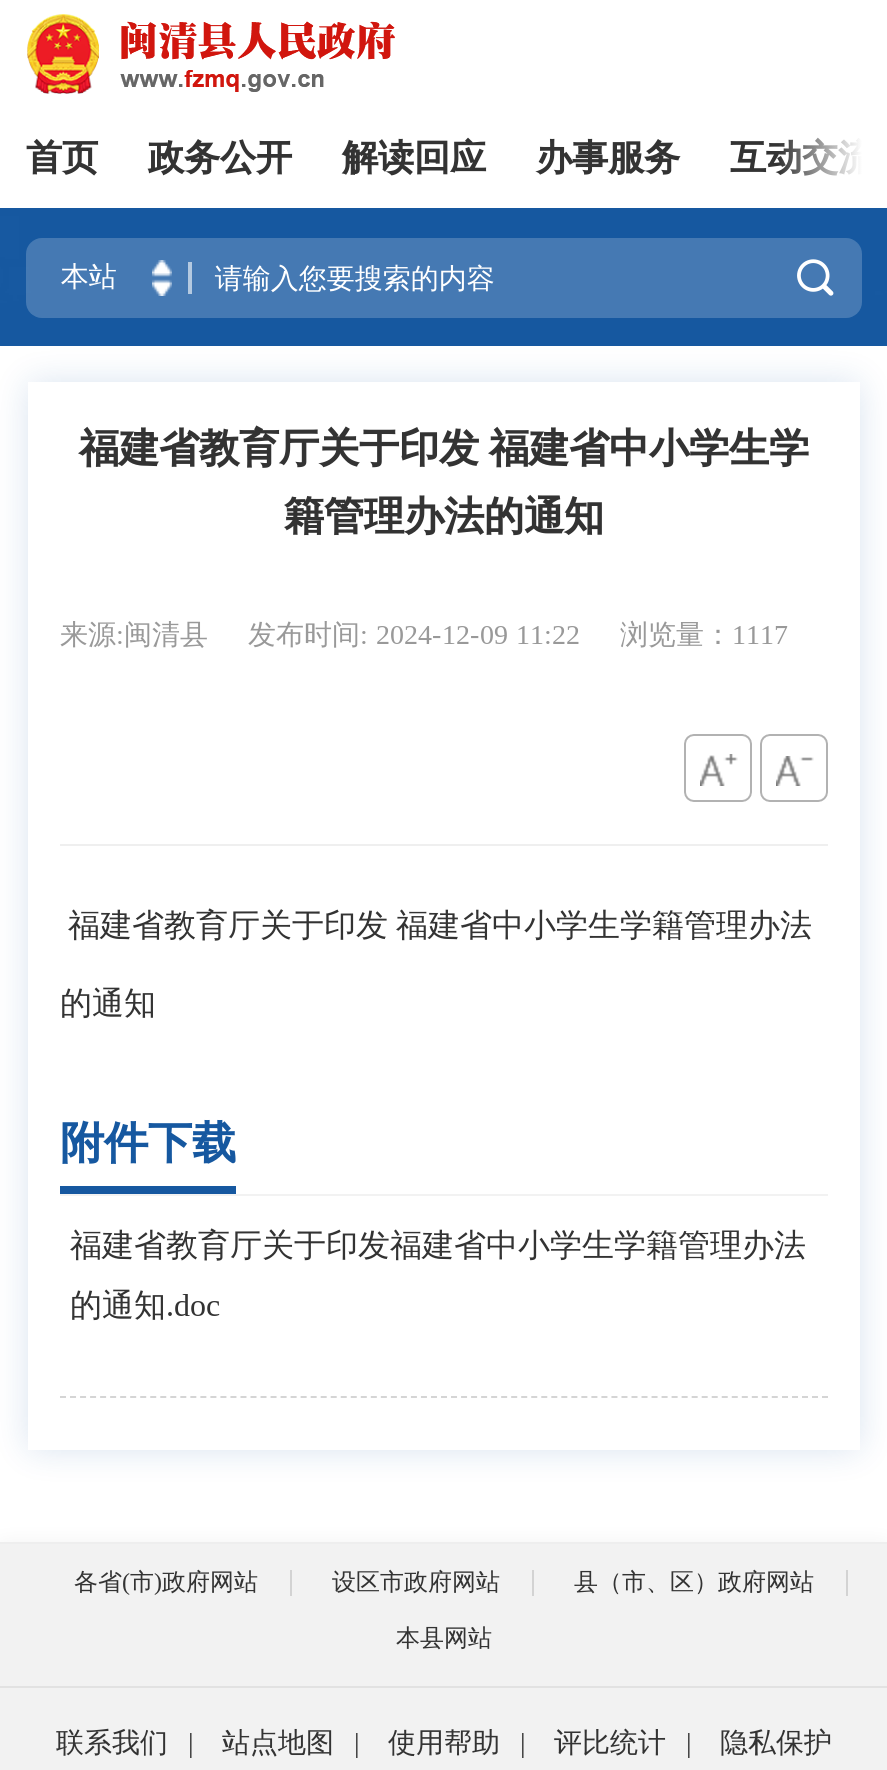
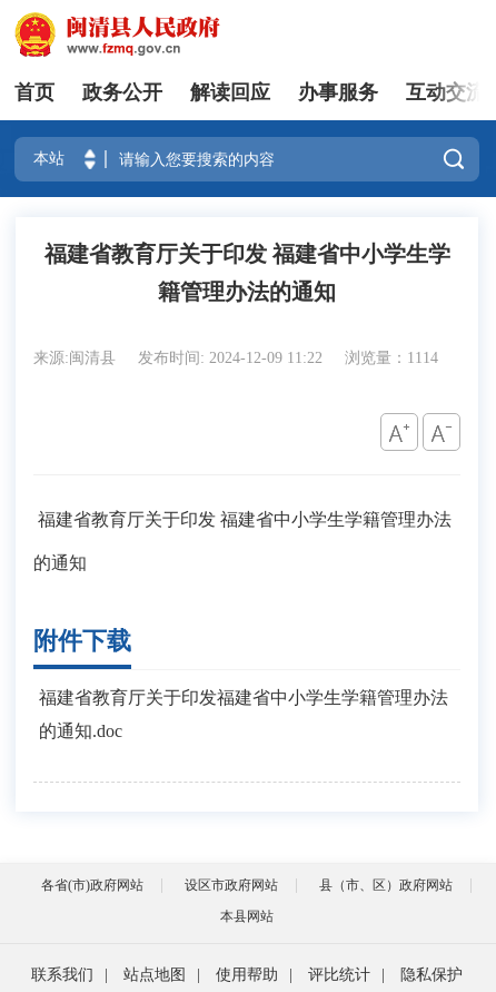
- 来源:闽清县 发布时间: 2024-12-09 11:22 浏览量：1117
+ 来源:闽清县 发布时间: 2024-12-09 11:22 浏览量：1114
